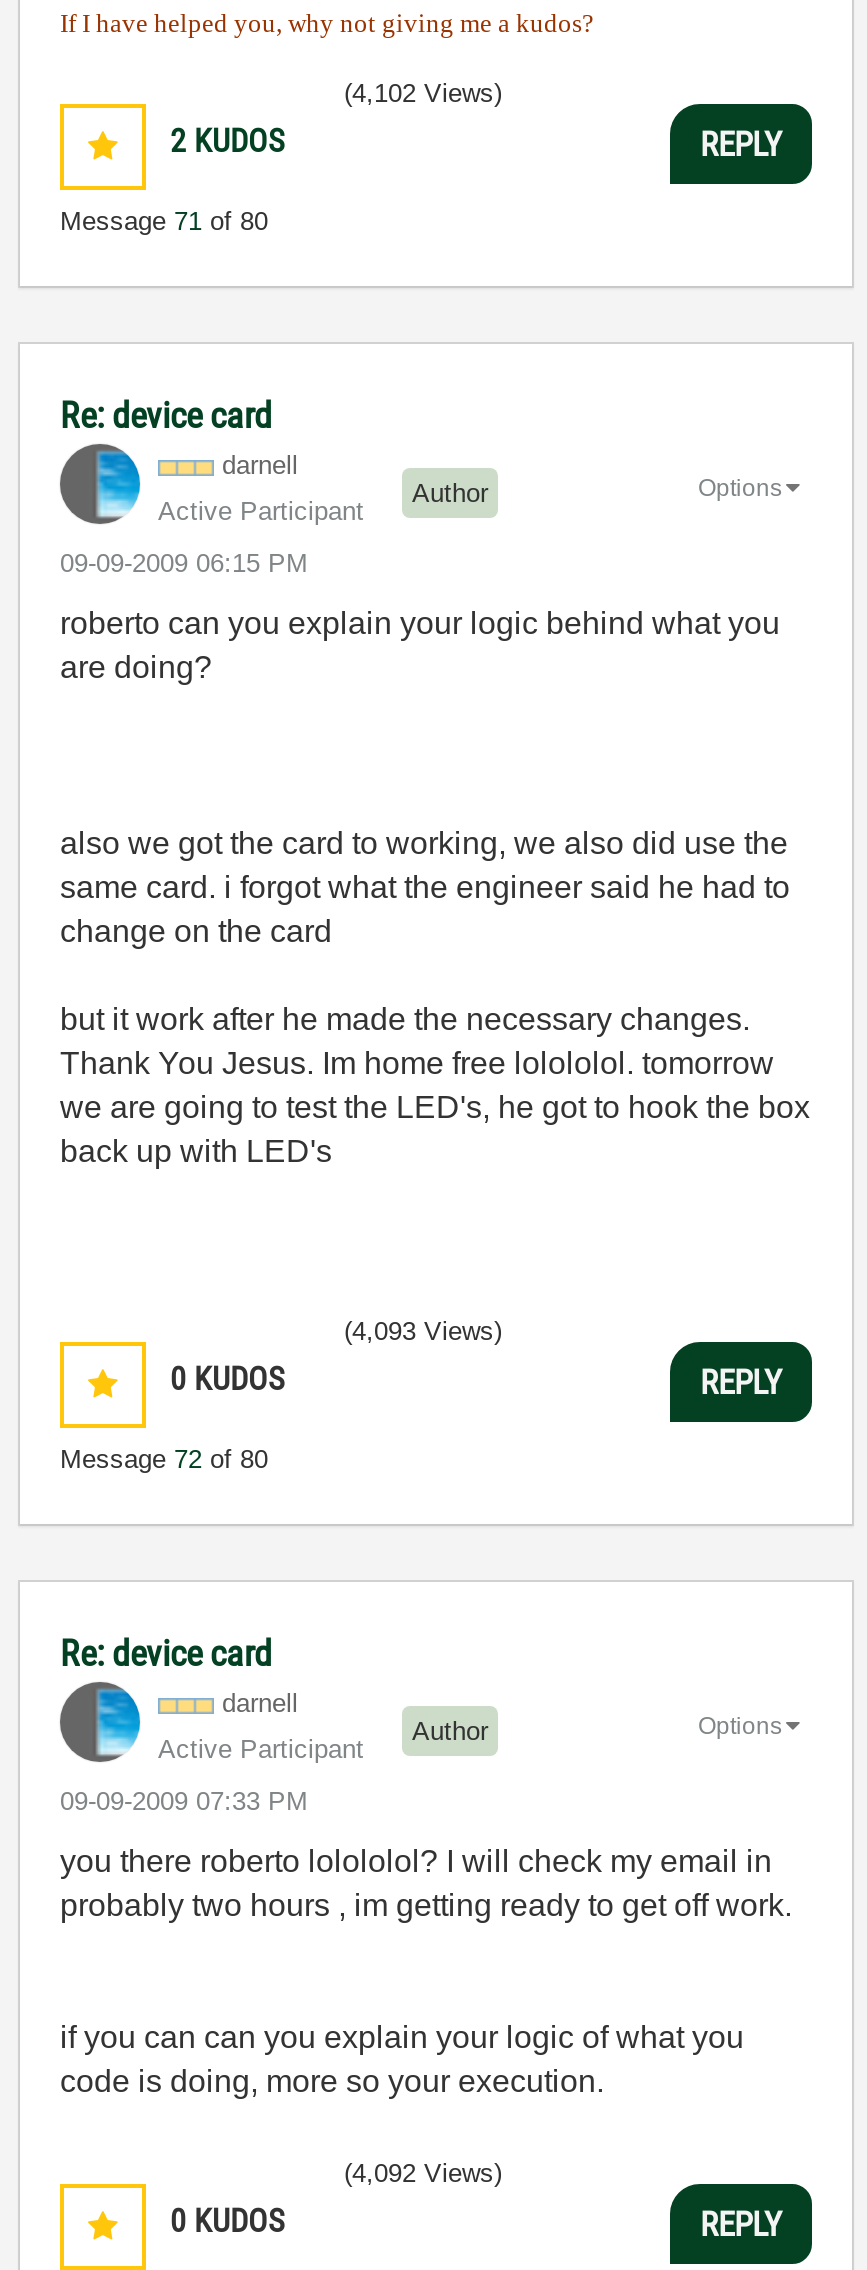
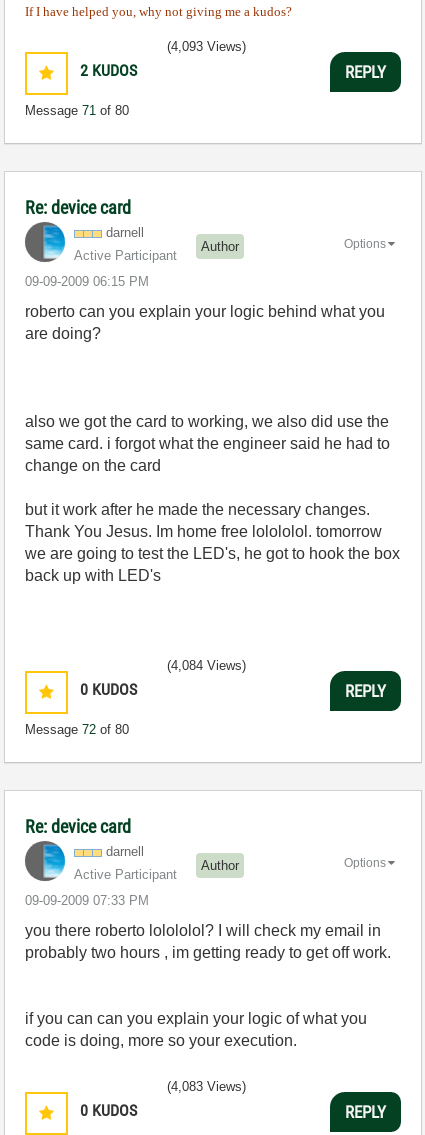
- (4,102 Views)
+ (4,093 Views)

- (4,093 Views)
+ (4,084 Views)

- (4,092 Views)
+ (4,083 Views)
